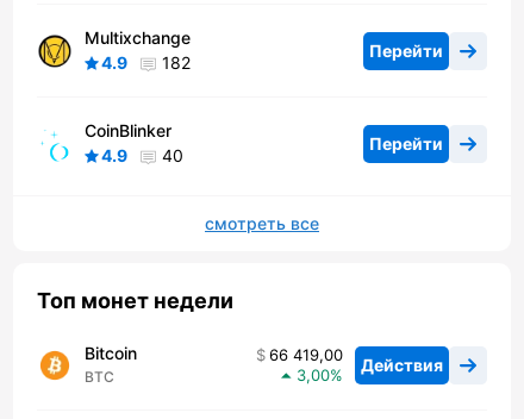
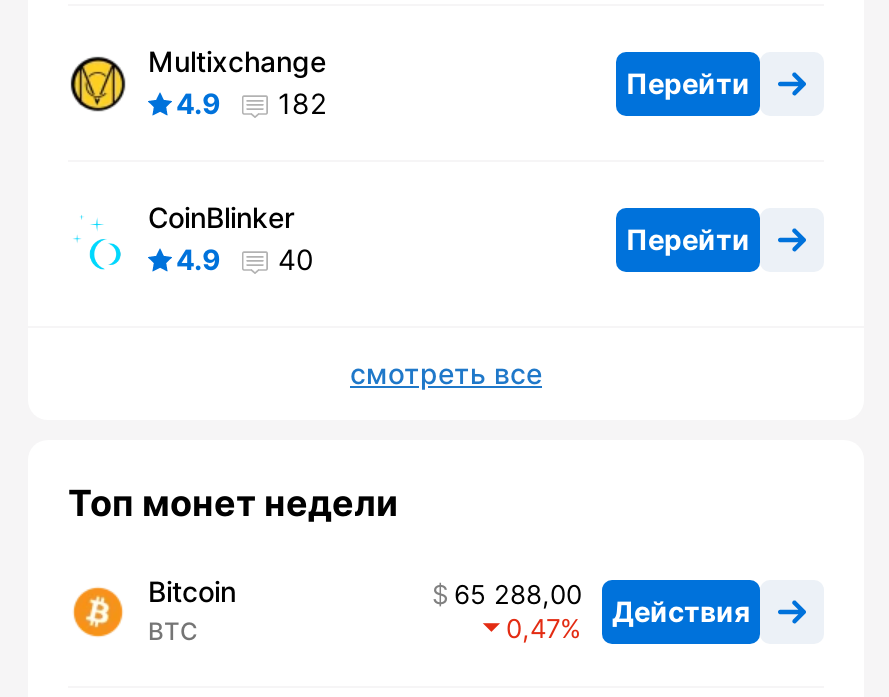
- 66 419,00 Действия
+ 65 288,00 Действия

- 3,00
+ 0,47
